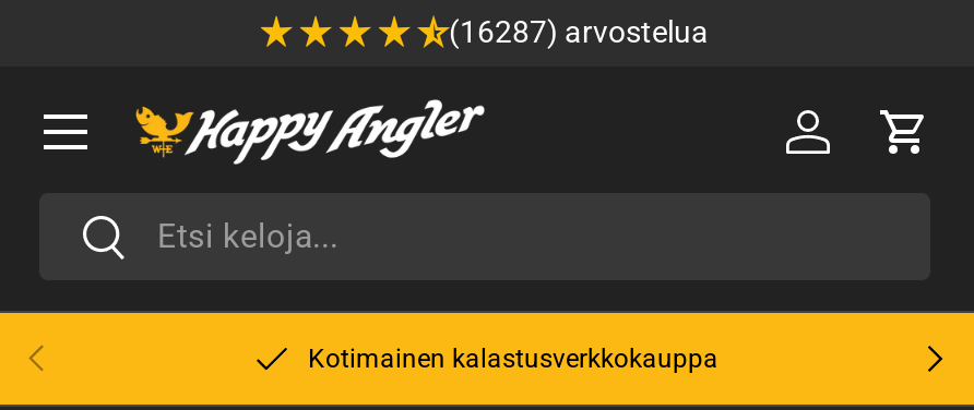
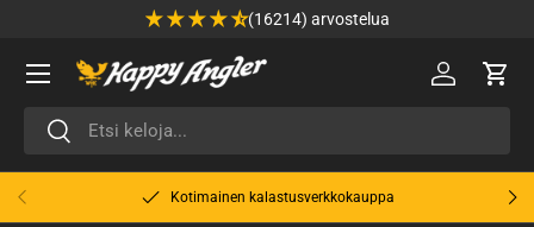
- (16287) arvostelua
+ (16214) arvostelua
